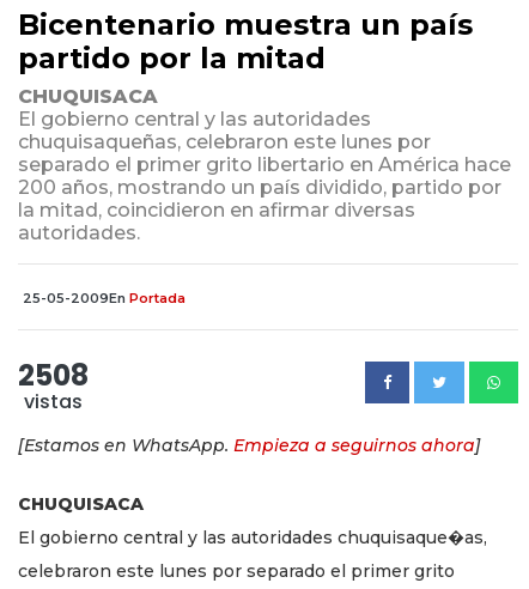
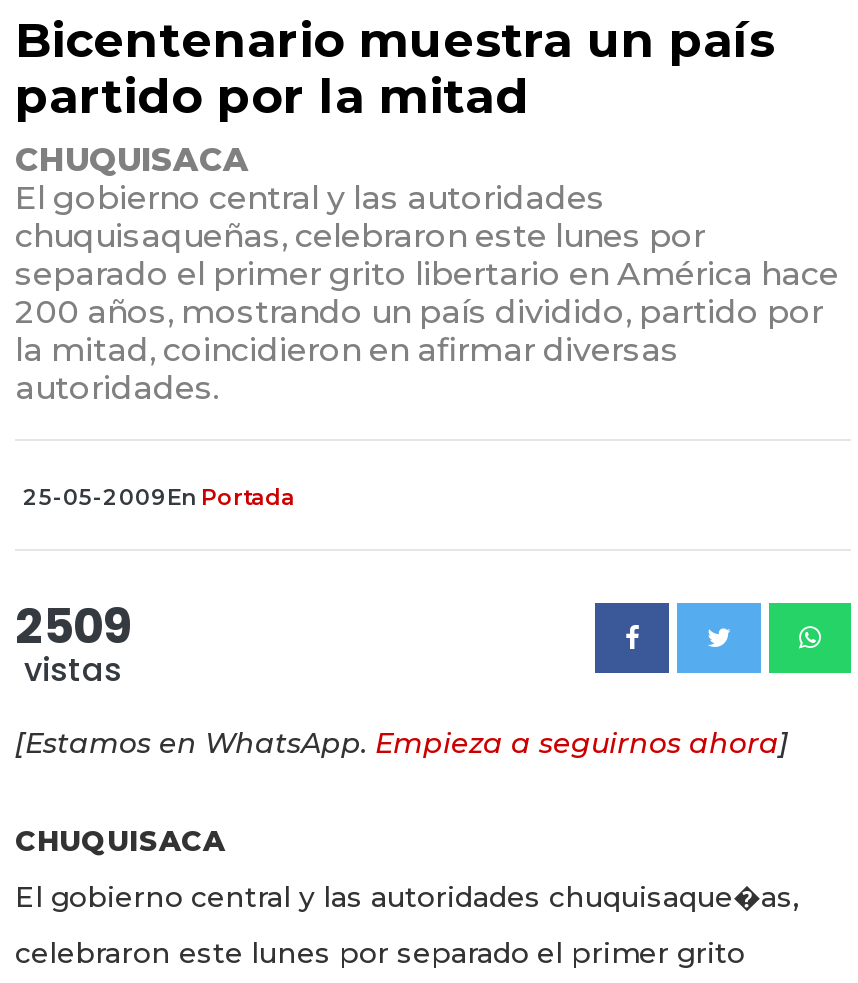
- 2508
+ 2509
